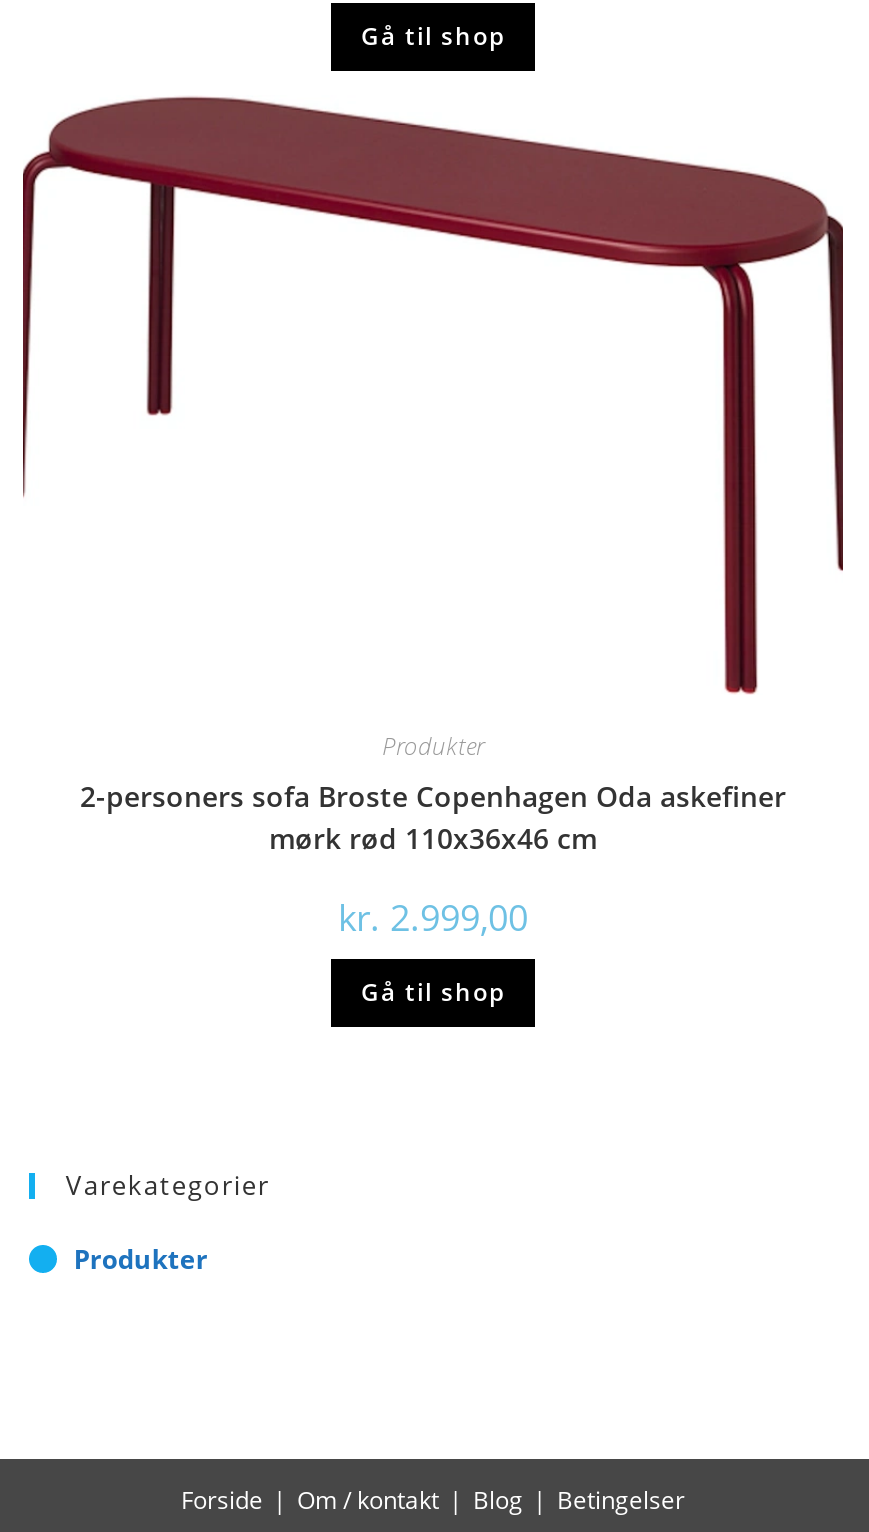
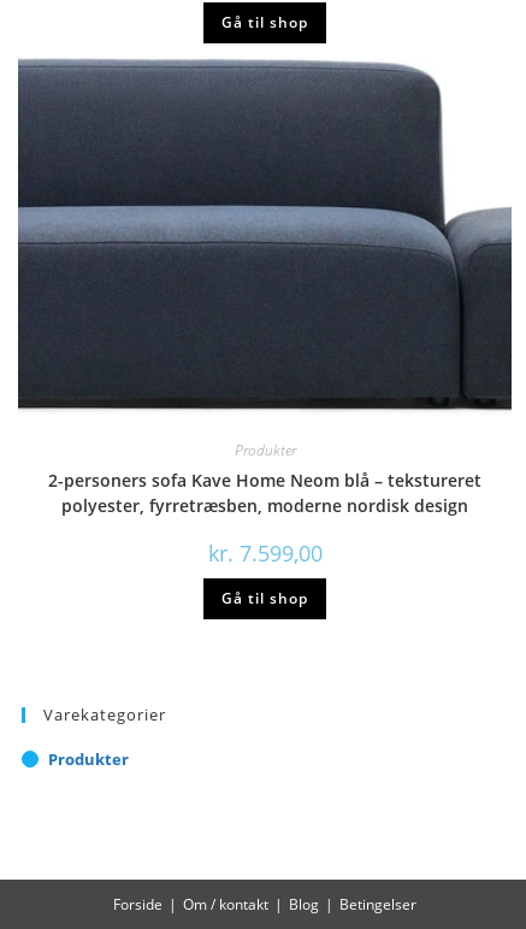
- [image]
+ [image]

- 2-personers sofa Broste Copenhagen Oda askefiner
- mørk rød 110x36x46 cm
+ 2-personers sofa Kave Home Neom blå – tekstureret
+ polyester, fyrretræsben, moderne nordisk design

- kr. 2.999,00
+ kr. 7.599,00
